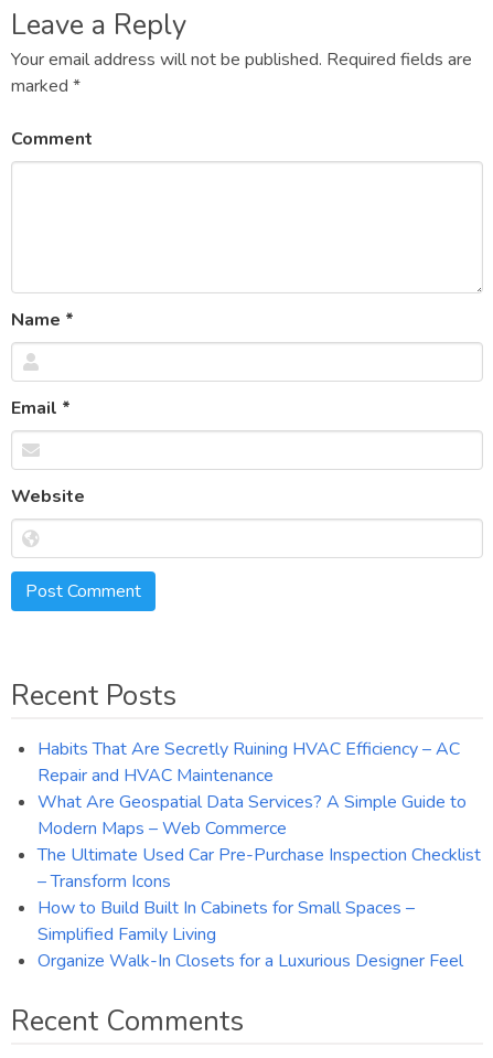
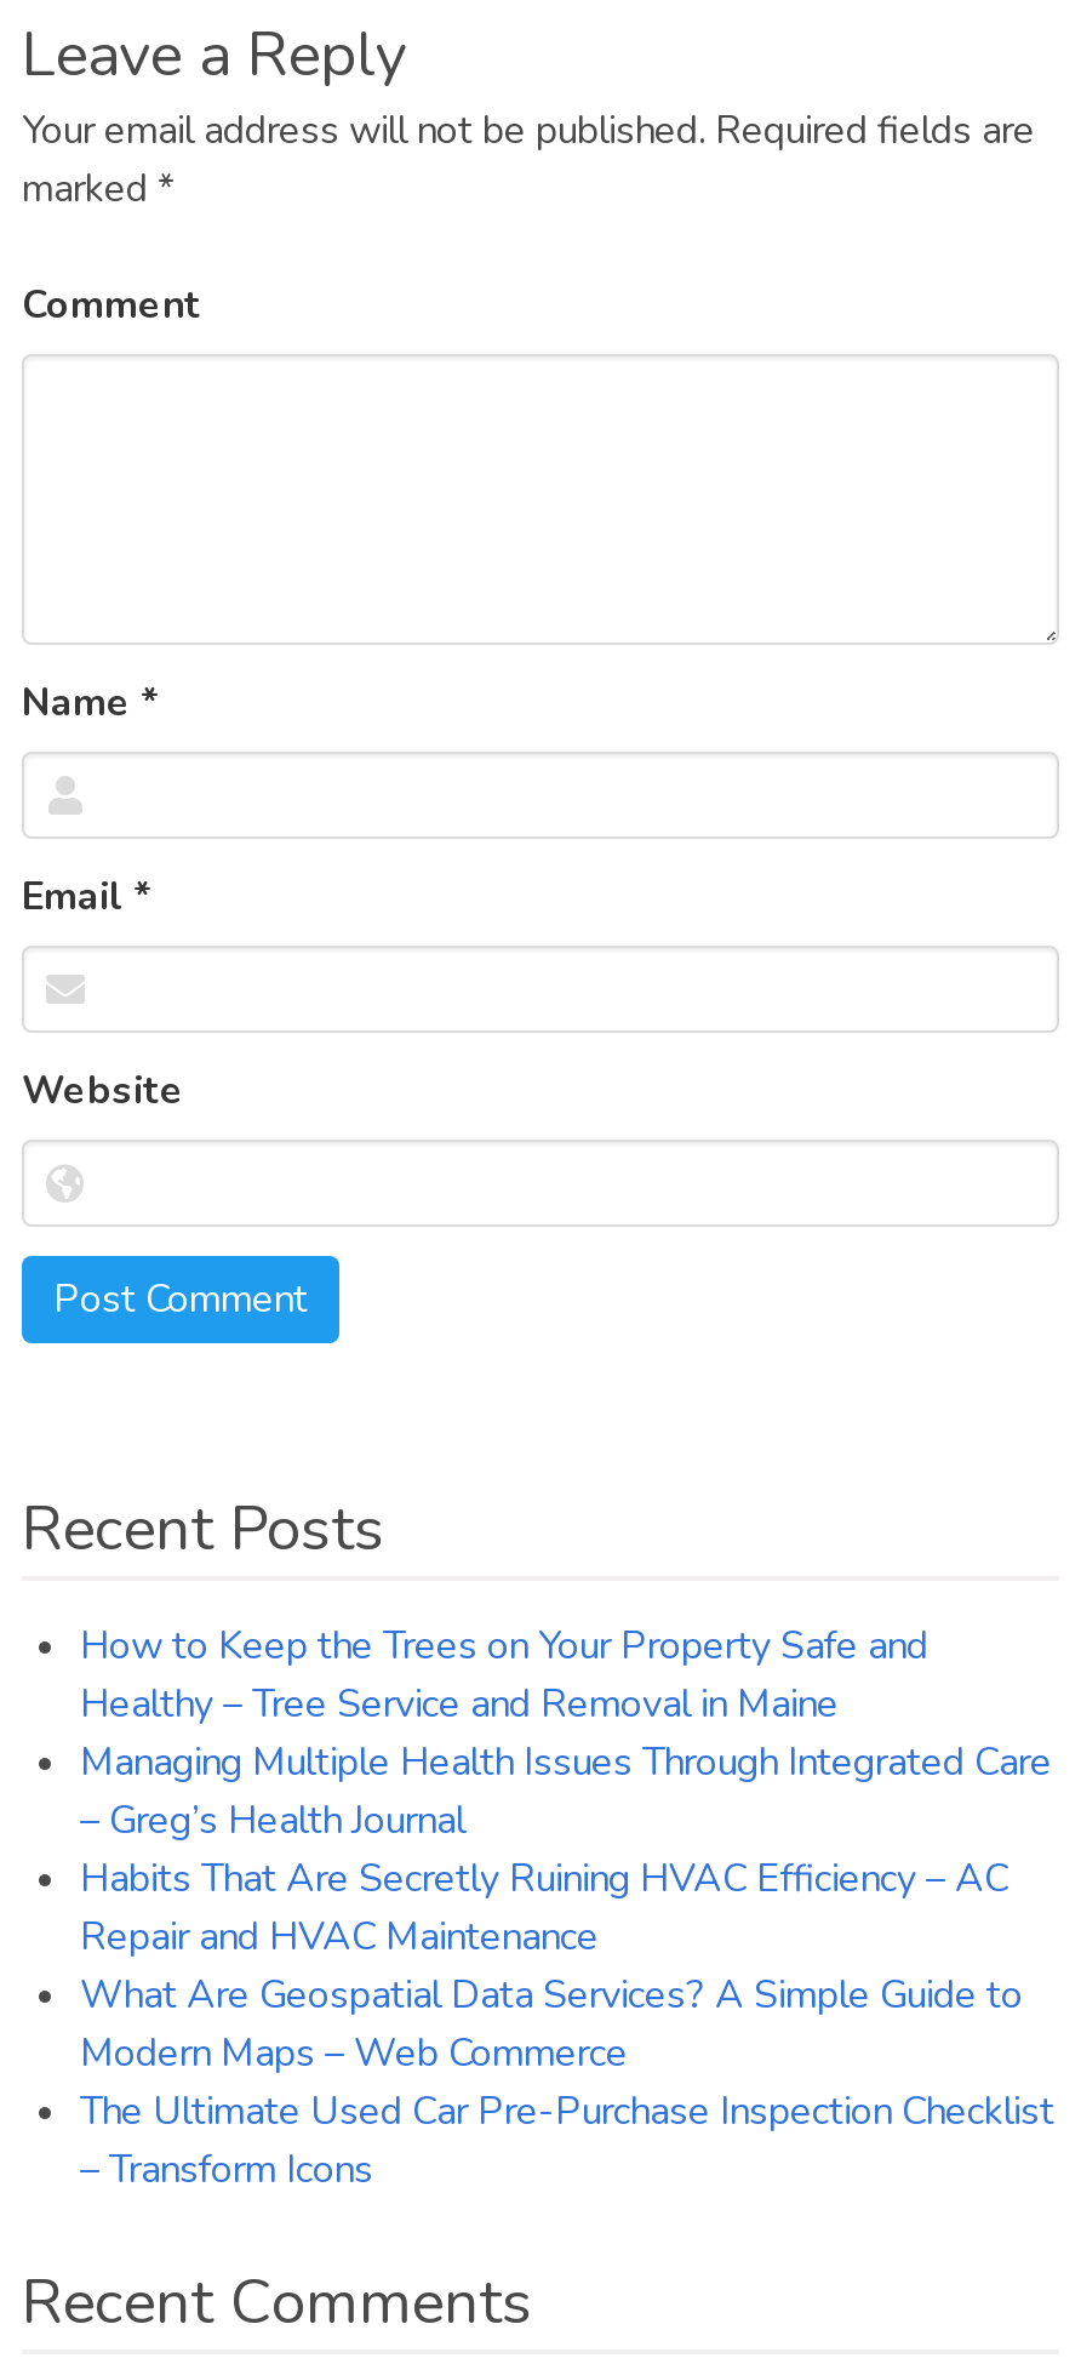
+ How to Keep the Trees on Your Property Safe and
+ Healthy – Tree Service and Removal in Maine
+ Managing Multiple Health Issues Through Integrated Care
+ – Greg’s Health Journal

moved down: Habits That Are Secretly Ruining HVAC Efficiency – AC | Repair and HVAC Maintenance | What Are Geospatial Data Services? A Simple Guide to | Modern Maps – Web Commerce | The Ultimate Used Car Pre-Purchase Inspection Checklist | – Transform Icons

- How to Build Built In Cabinets for Small Spaces –
- Simplified Family Living
- Organize Walk-In Closets for a Luxurious Designer Feel
